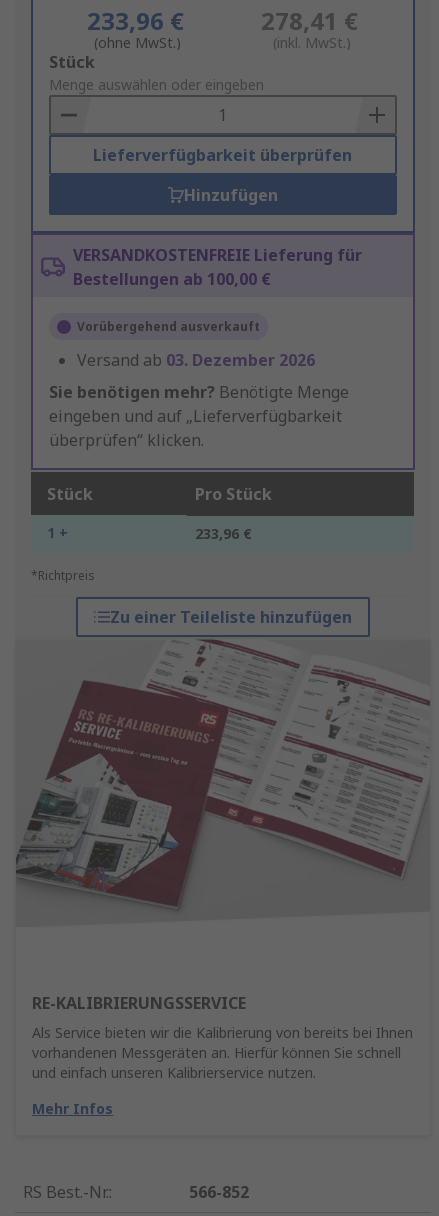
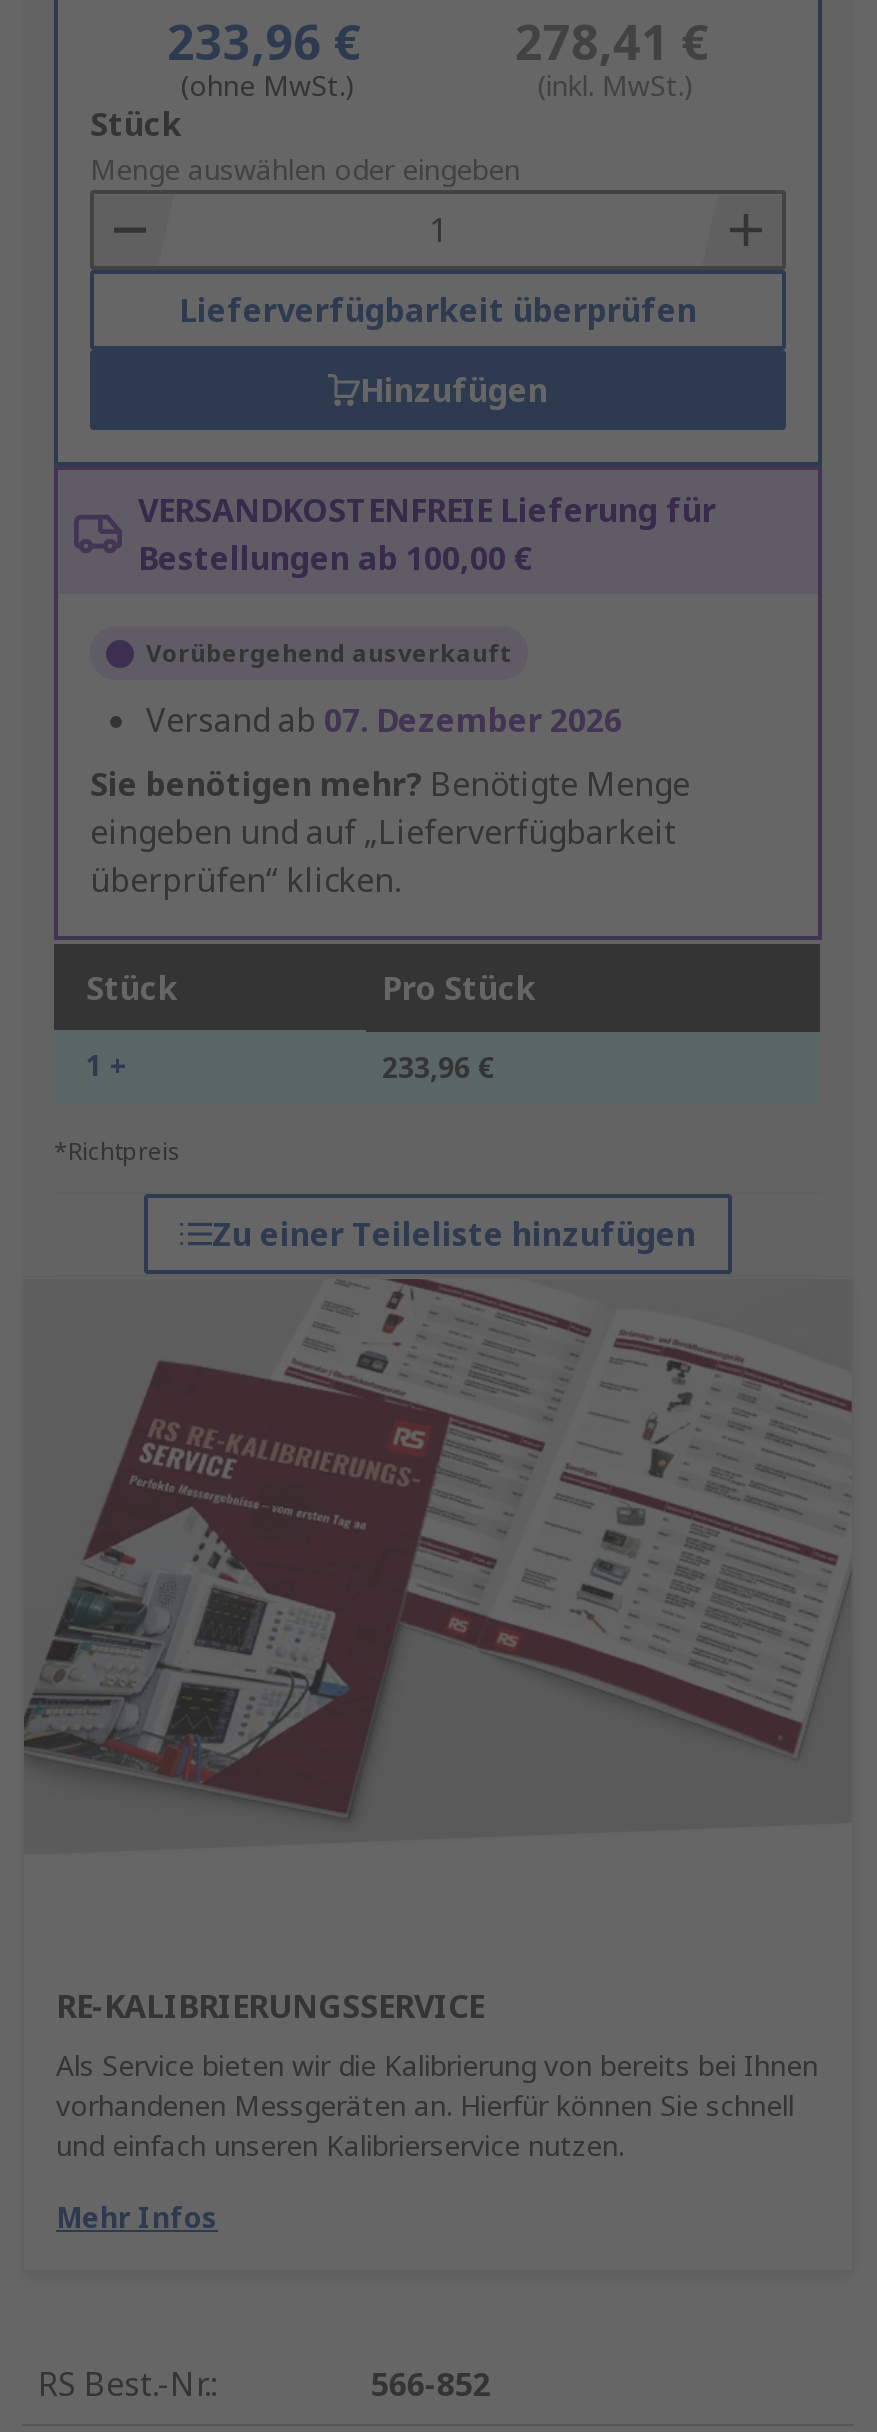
- Versand ab 03. Dezember 2026
+ Versand ab 07. Dezember 2026
